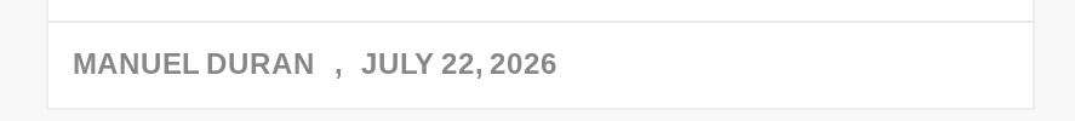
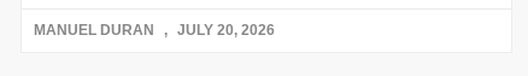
- MANUEL DURAN JULY 22, 2026
+ MANUEL DURAN JULY 20, 2026
